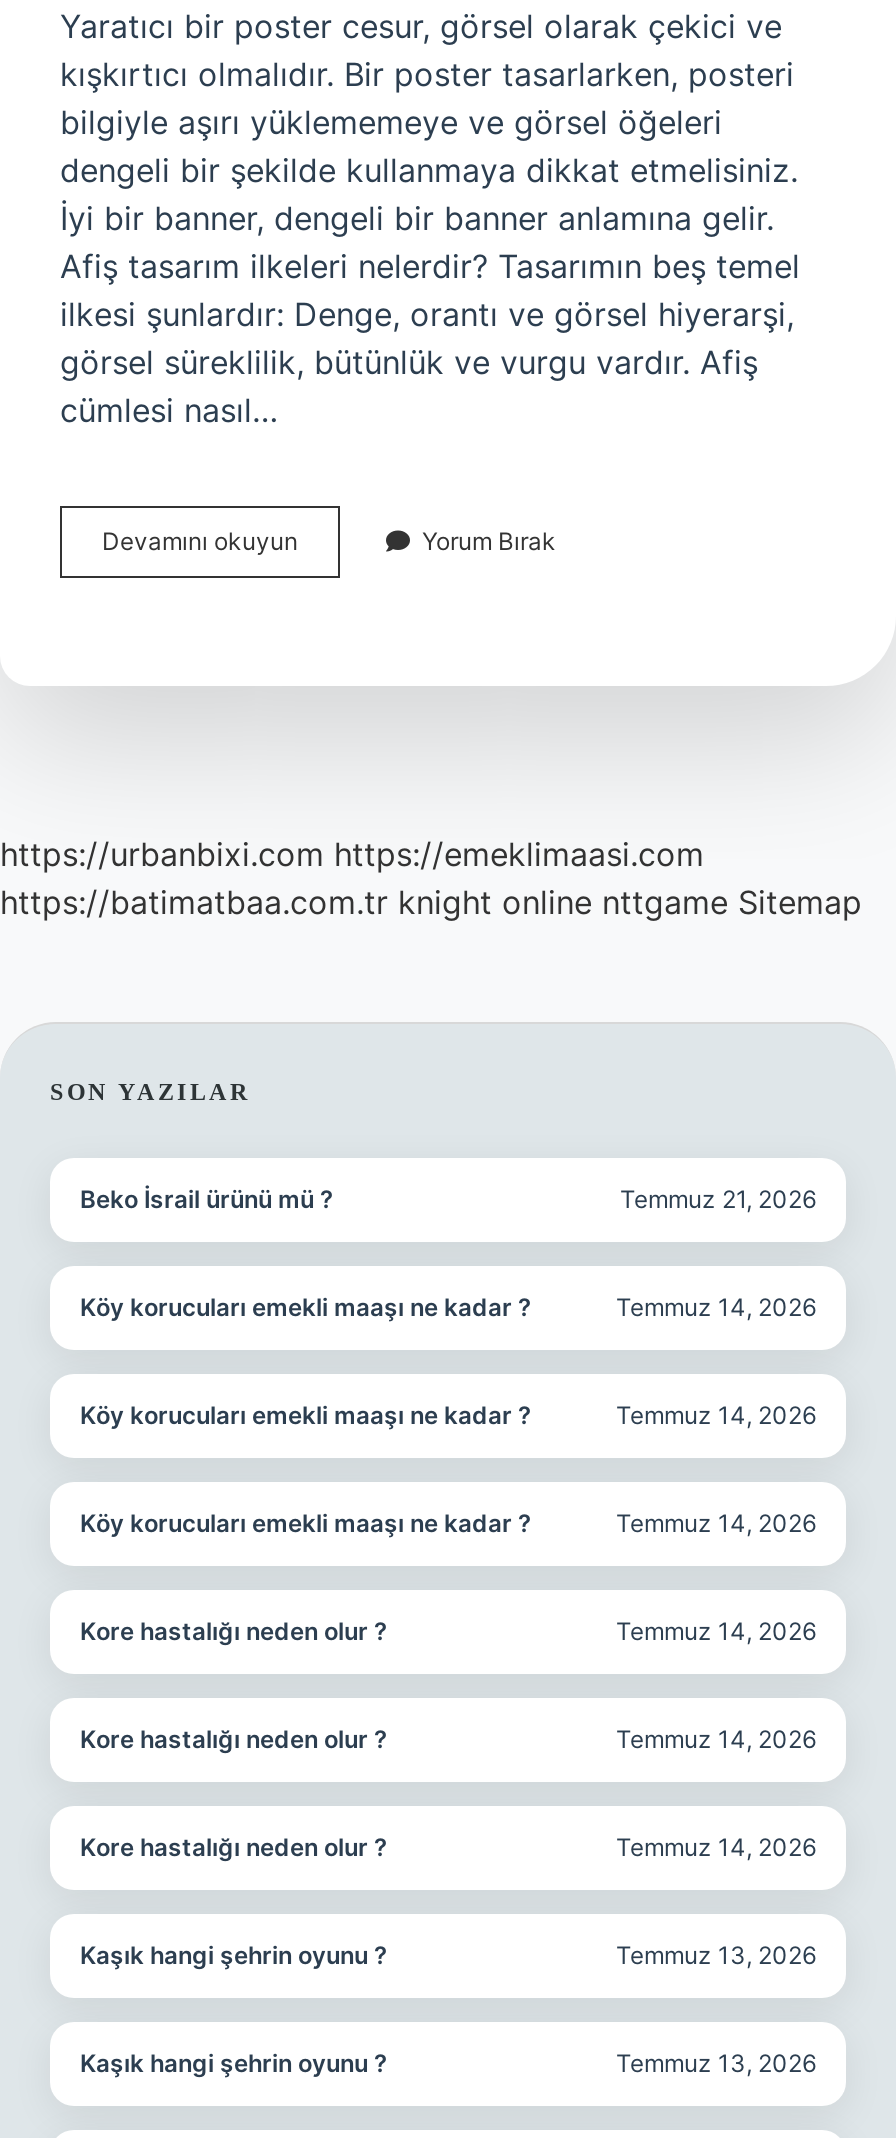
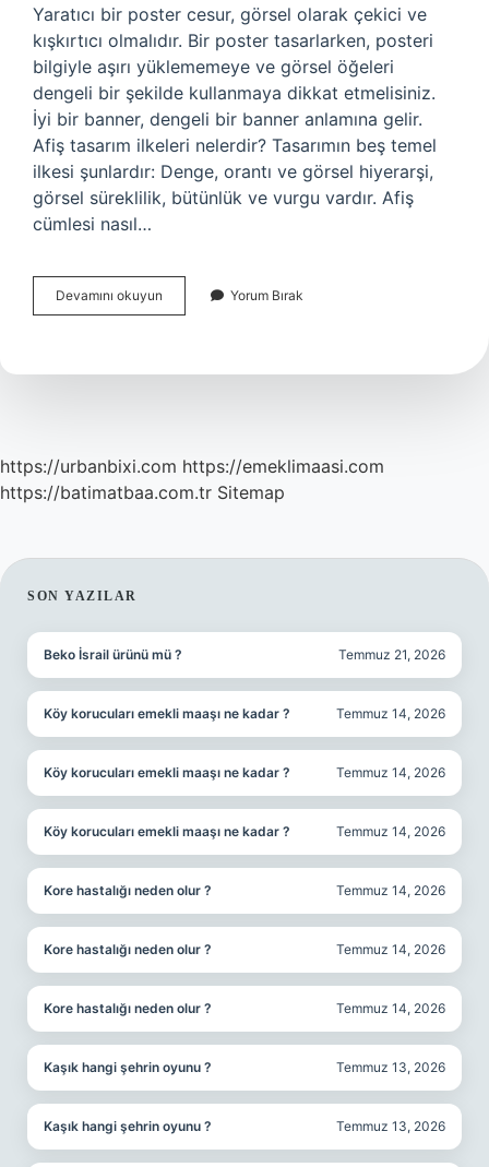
- https://batimatbaa.com.tr knight online nttgame Sitemap
+ https://batimatbaa.com.tr Sitemap
